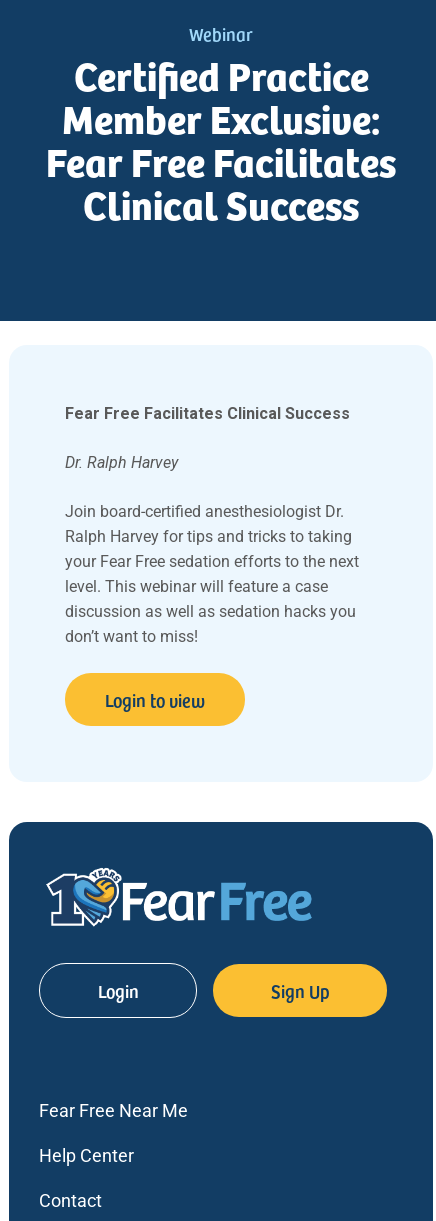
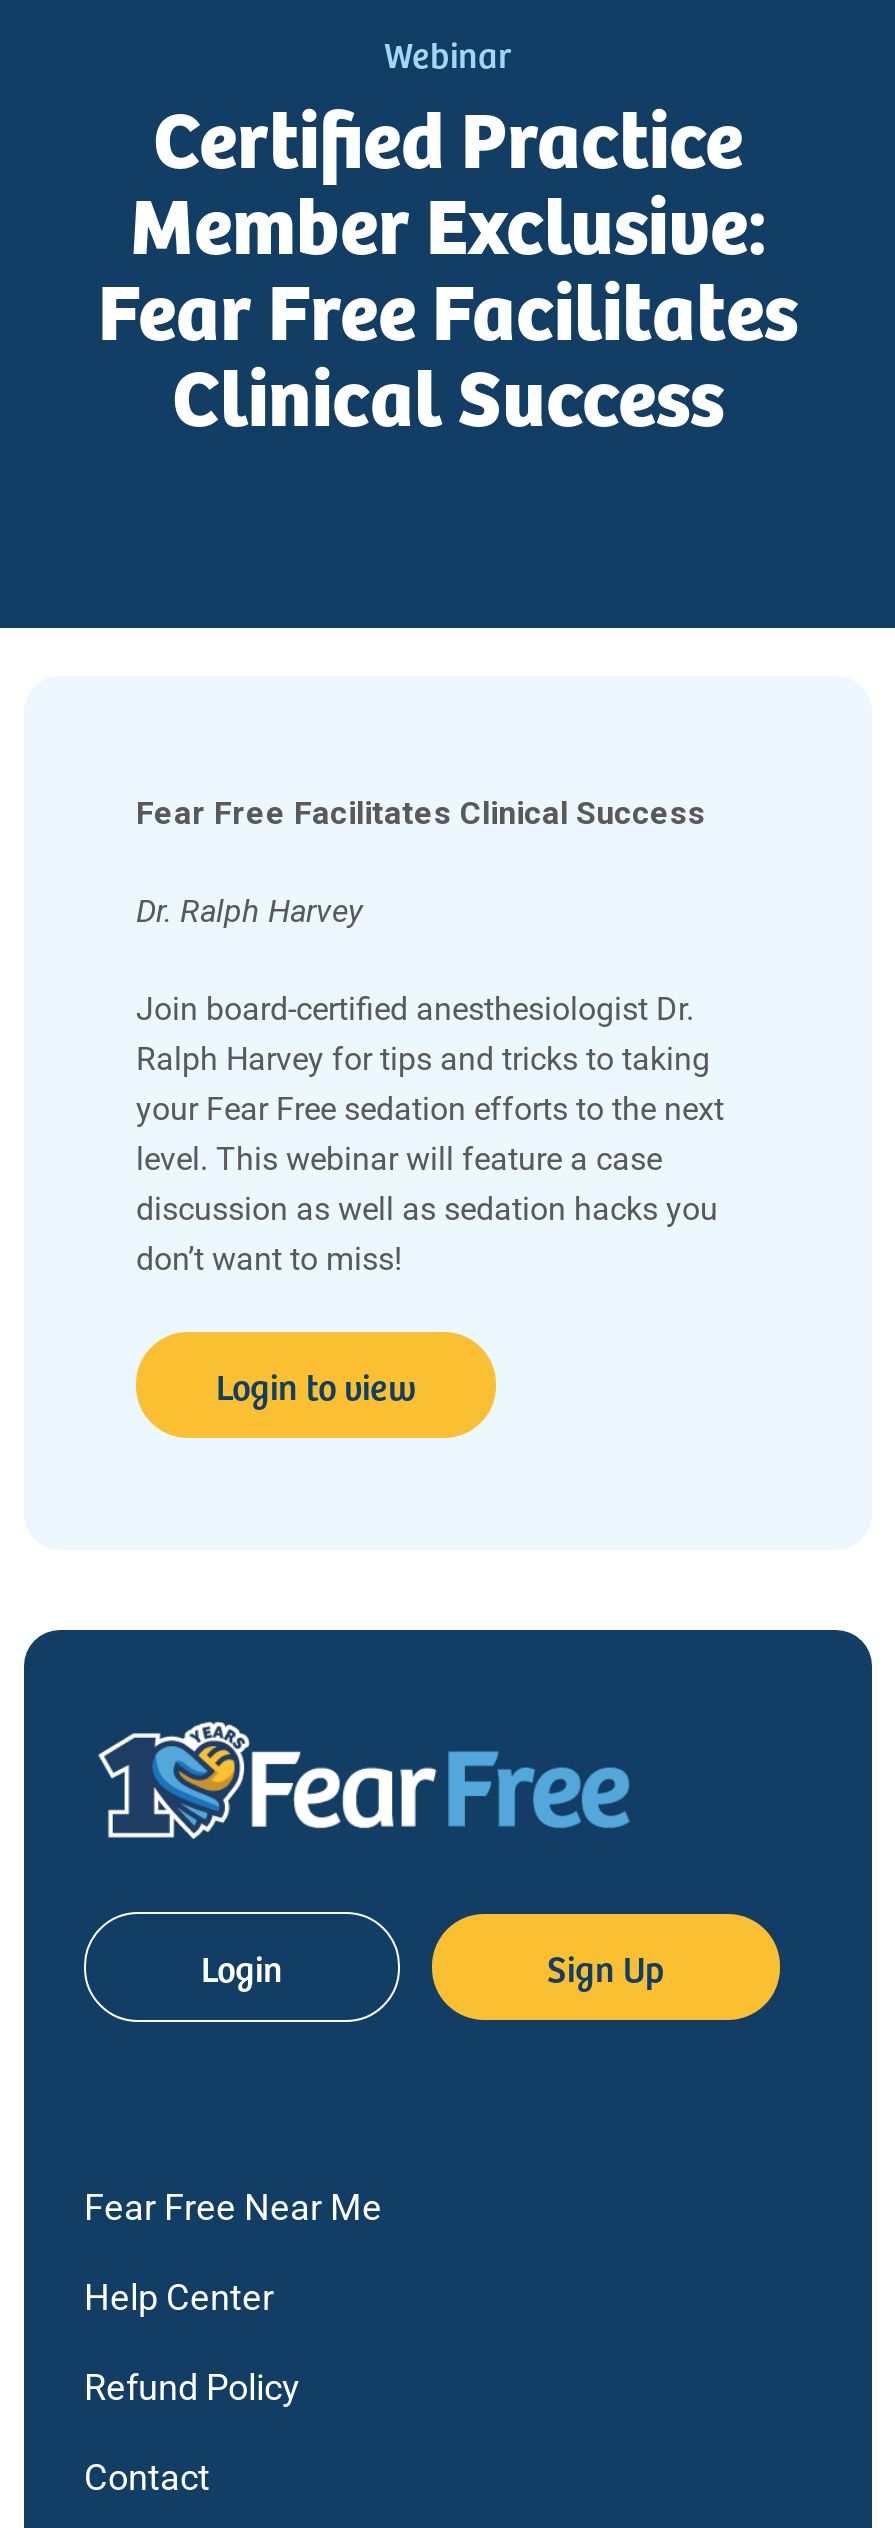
+ Refund Policy
